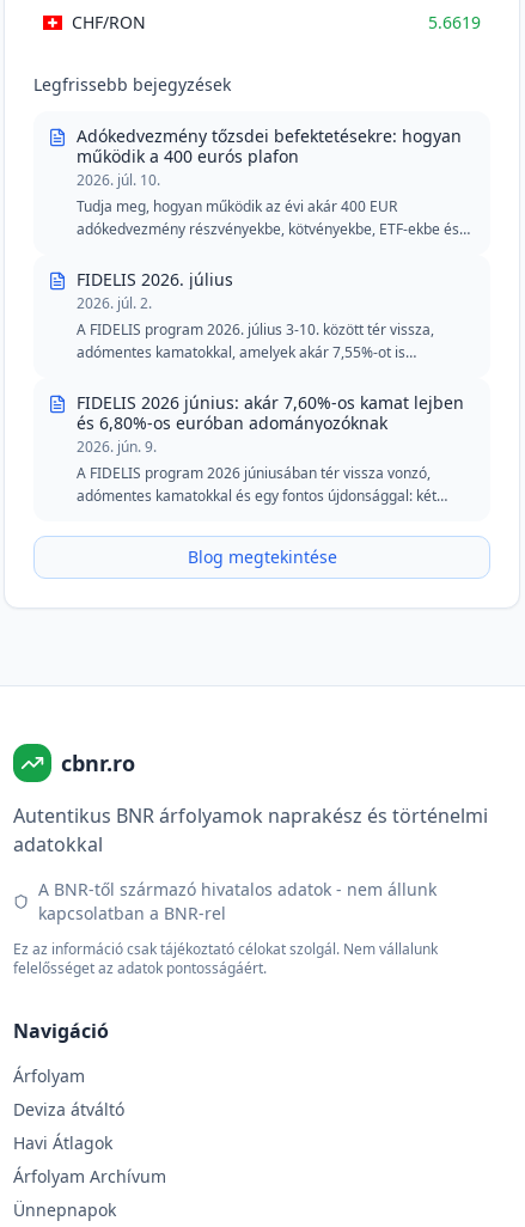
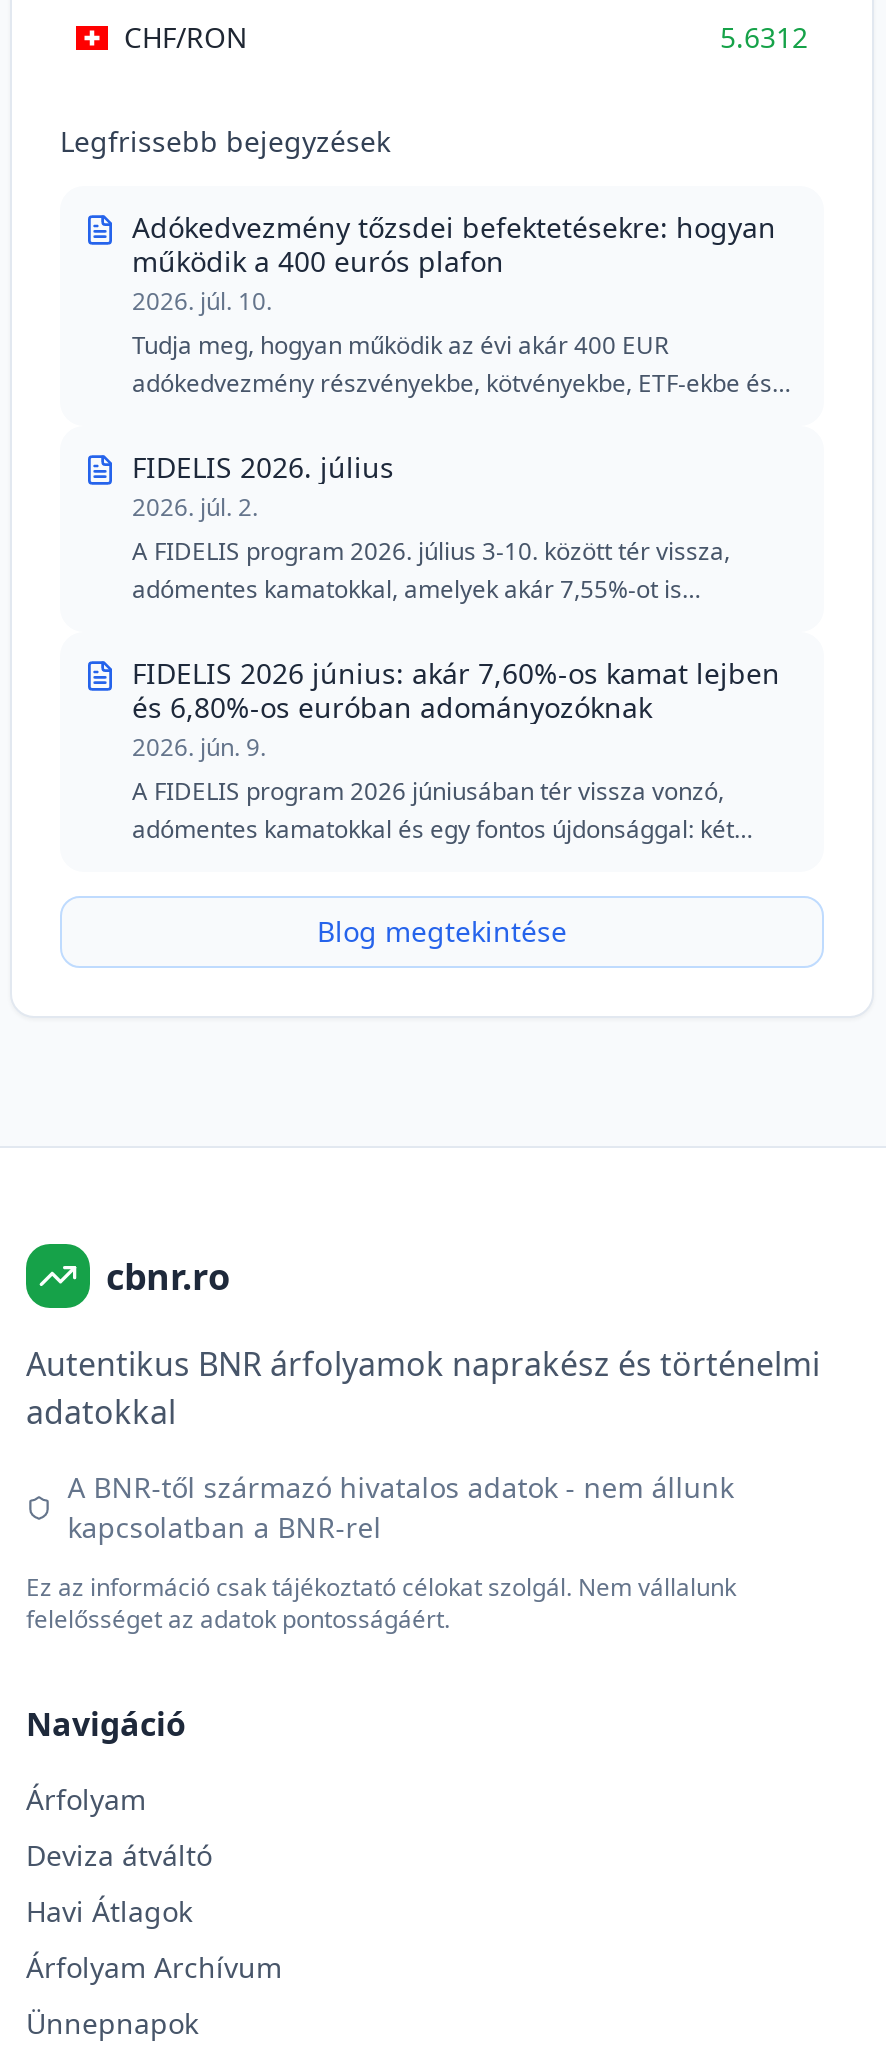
- 5.6619
+ 5.6312
